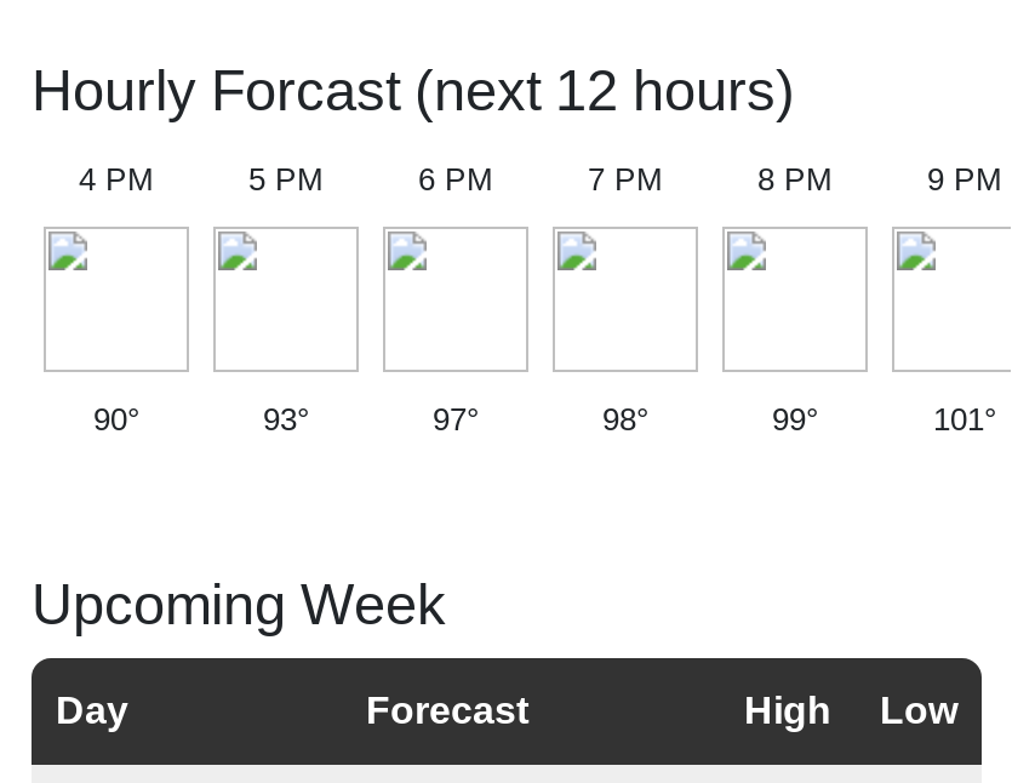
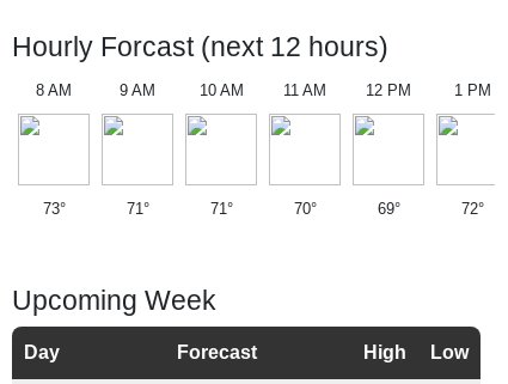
- 4 PM
- 5 PM
- 6 PM
- 7 PM
- 8 PM
- 9 PM
+ 8 AM
+ 9 AM
+ 10 AM
+ 11 AM
+ 12 PM
+ 1 PM

- 90°
- 93°
- 97°
- 98°
- 99°
- 101°
+ 73°
+ 71°
+ 71°
+ 70°
+ 69°
+ 72°
